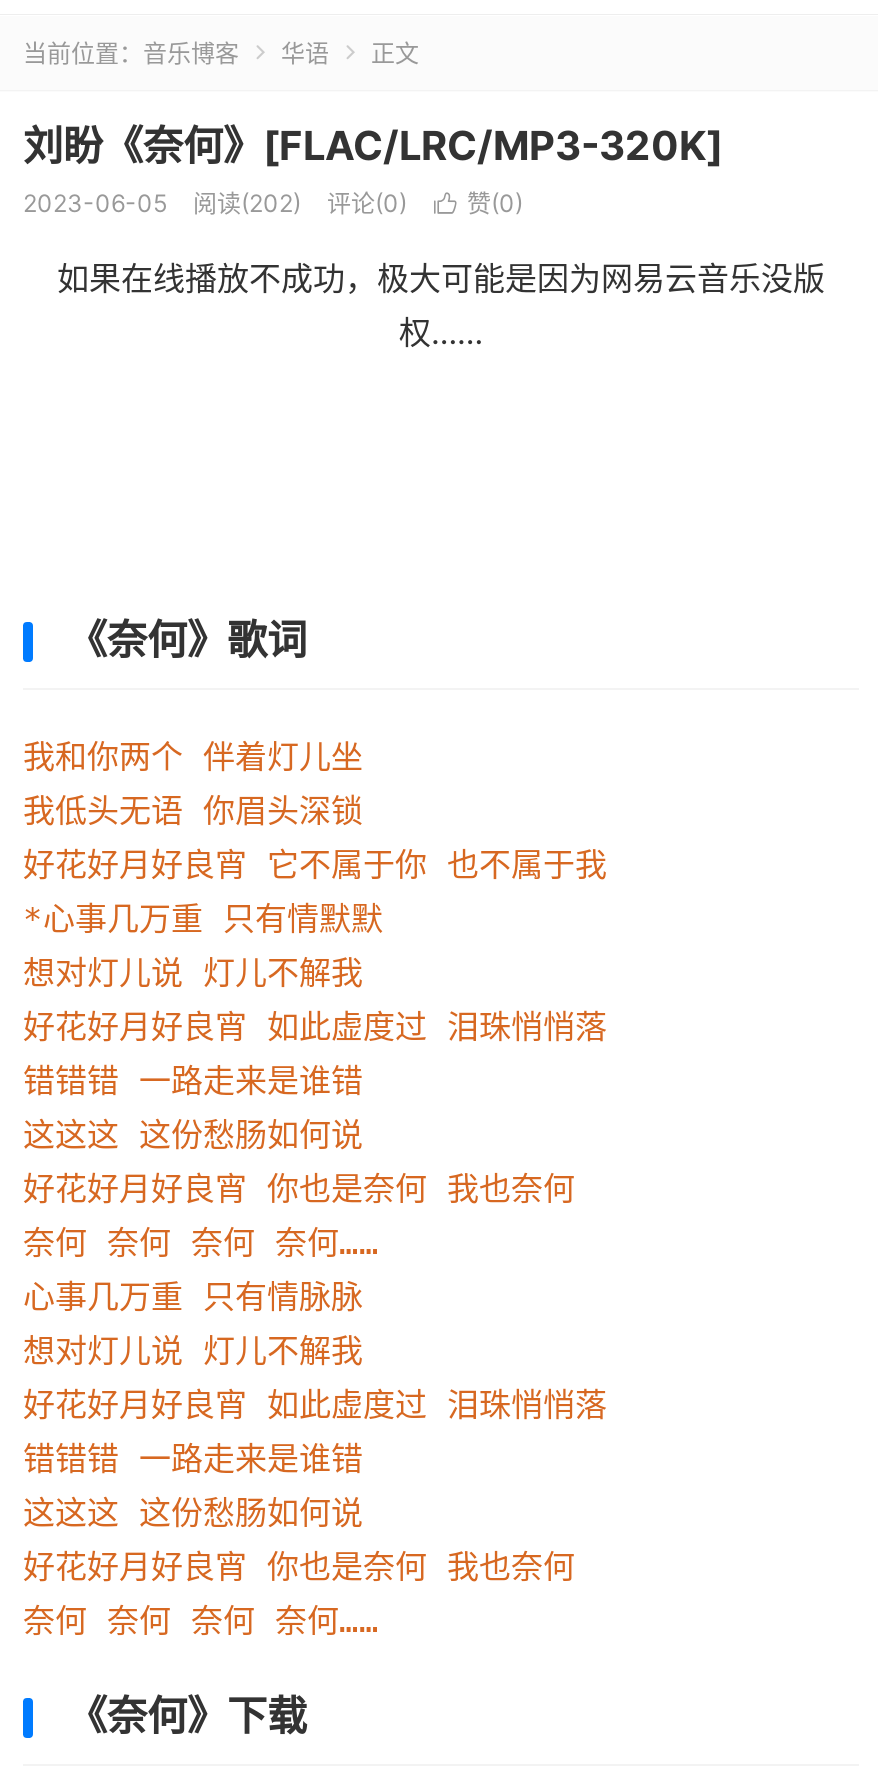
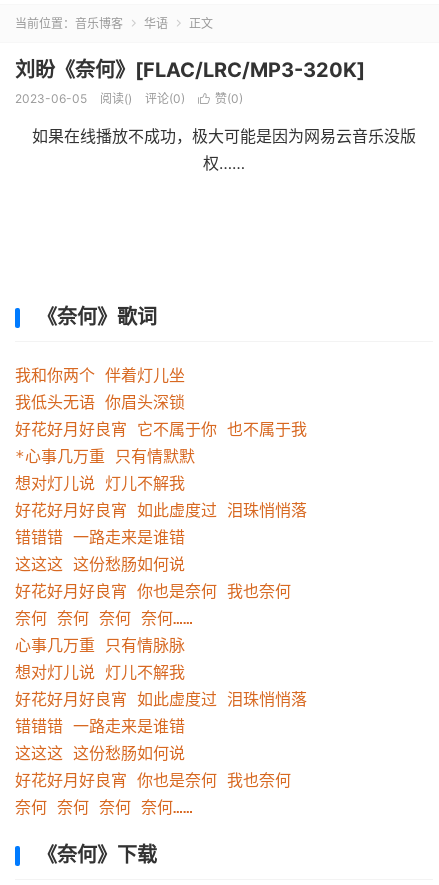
- 阅读(202)
+ 阅读()
